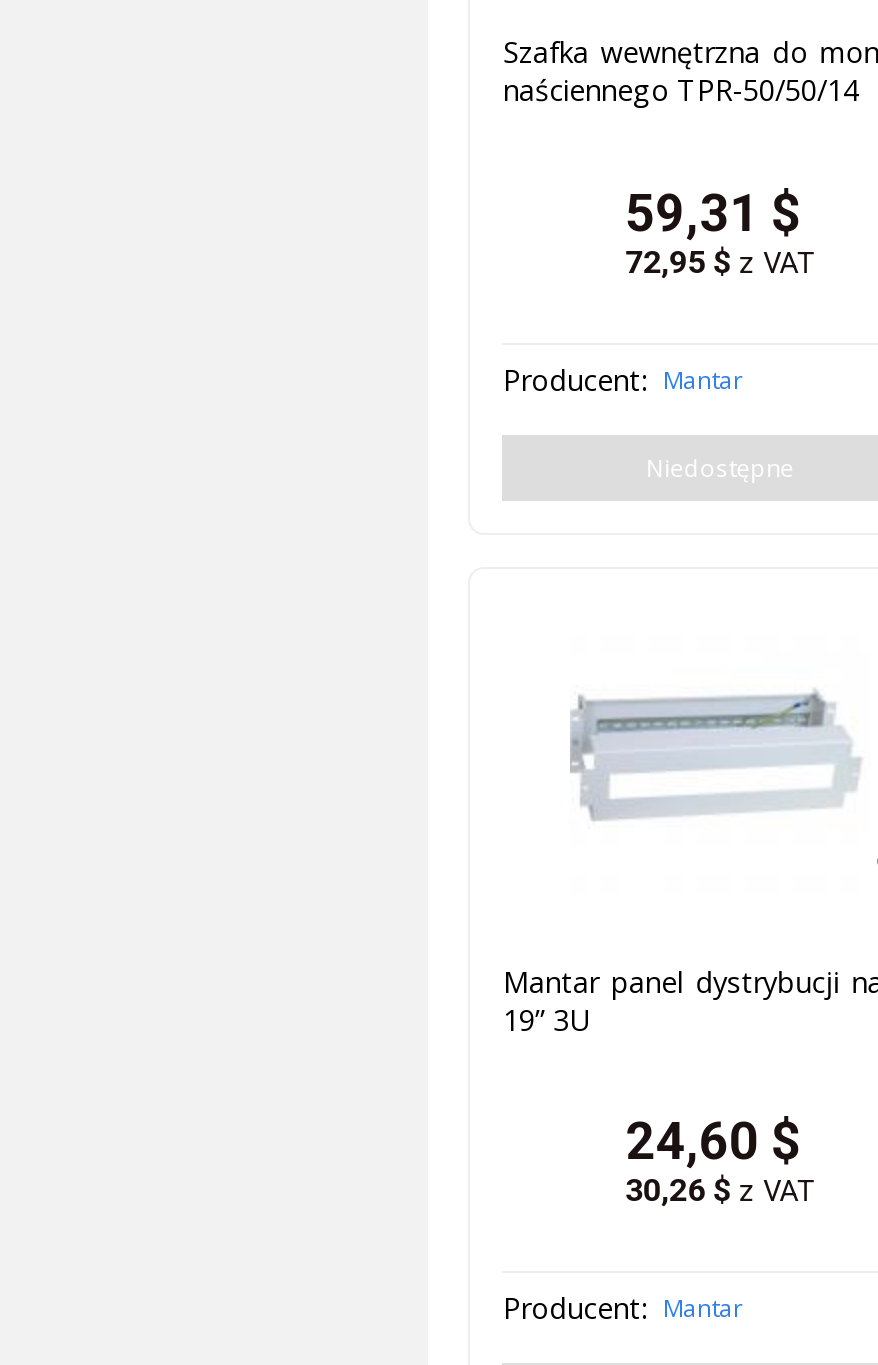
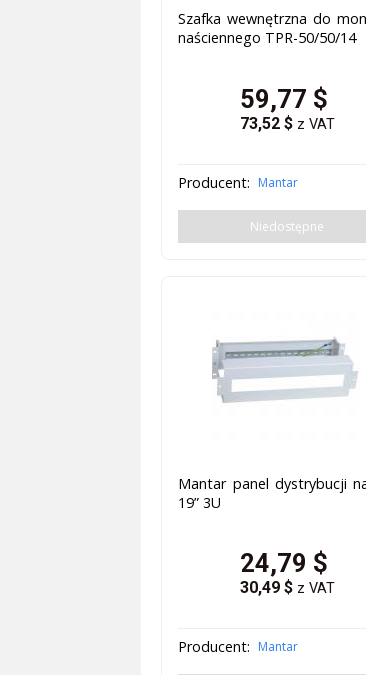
- 59,31 $
+ 59,77 $

- 72,95 $z VAT
+ 73,52 $z VAT

- 24,60 $
+ 24,79 $

- 30,26 $z VAT
+ 30,49 $z VAT
